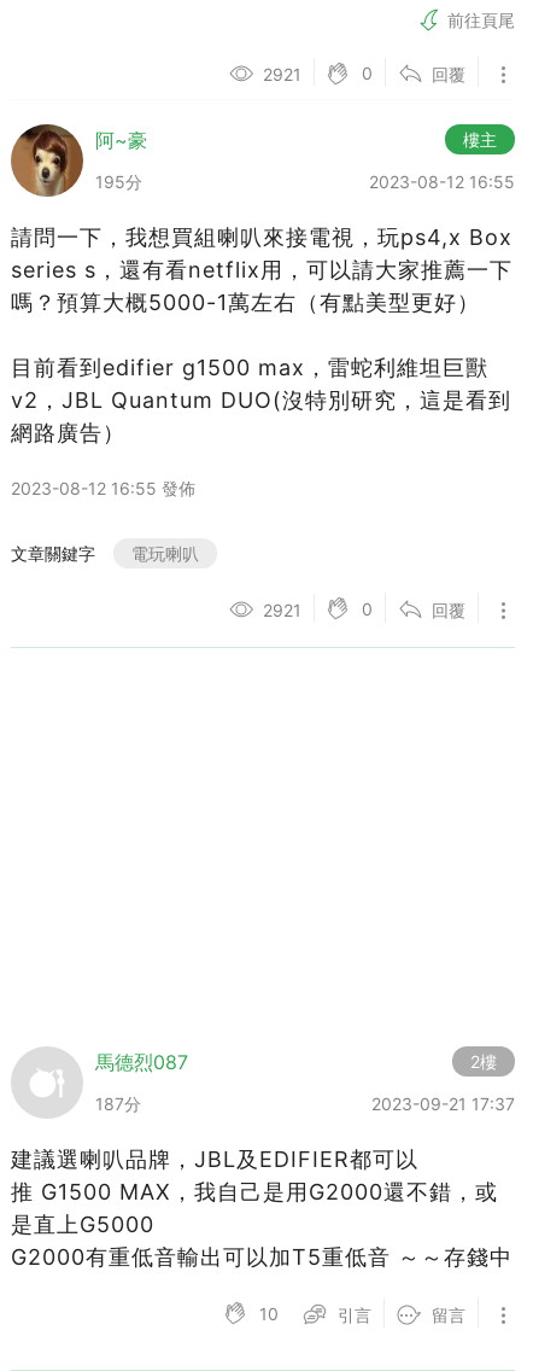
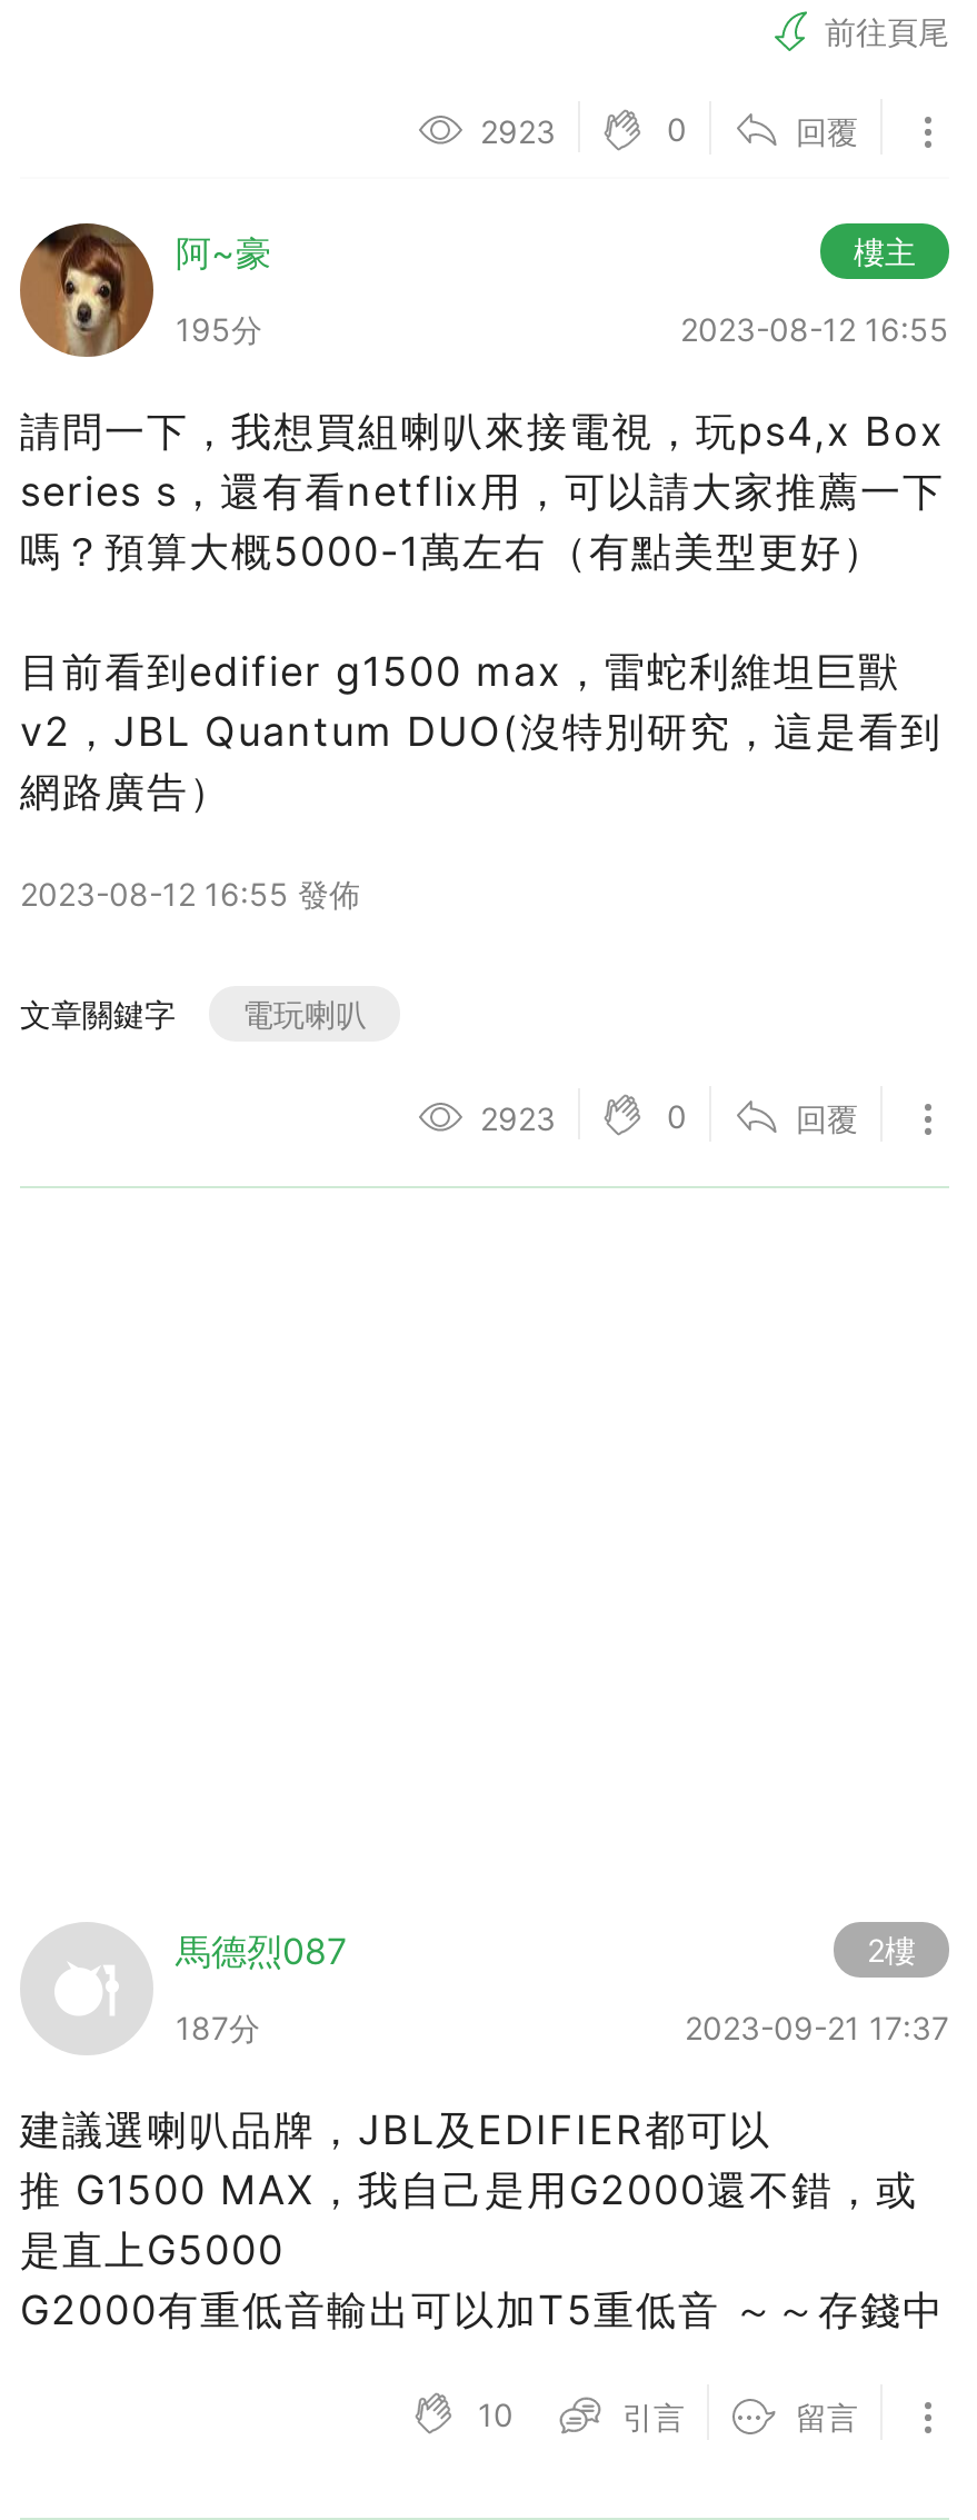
- 2921
+ 2923

- 2921
+ 2923
